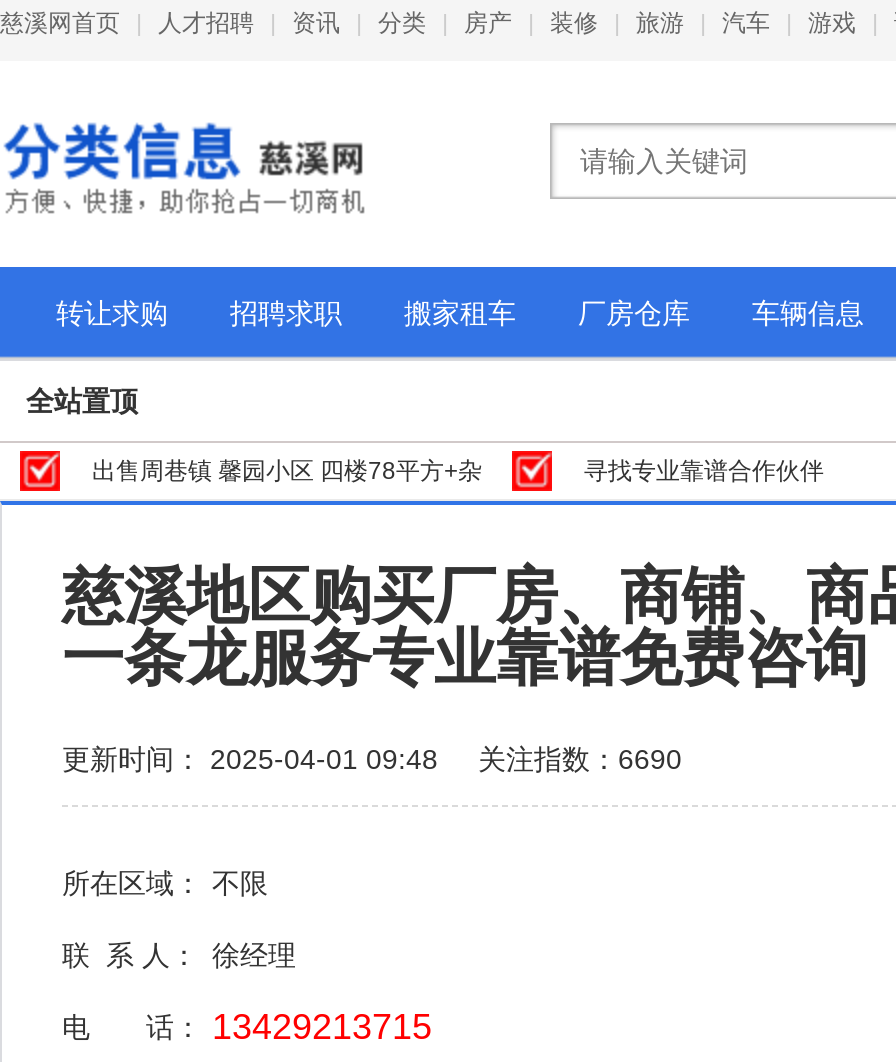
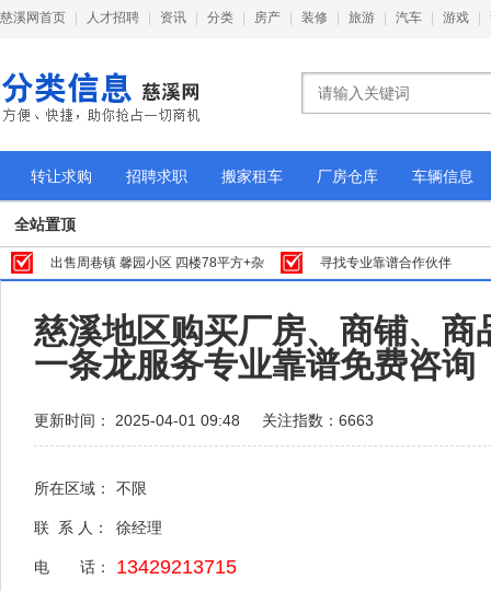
- 更新时间： 2025-04-01 09:48 关注指数：6690
+ 更新时间： 2025-04-01 09:48 关注指数：6663
